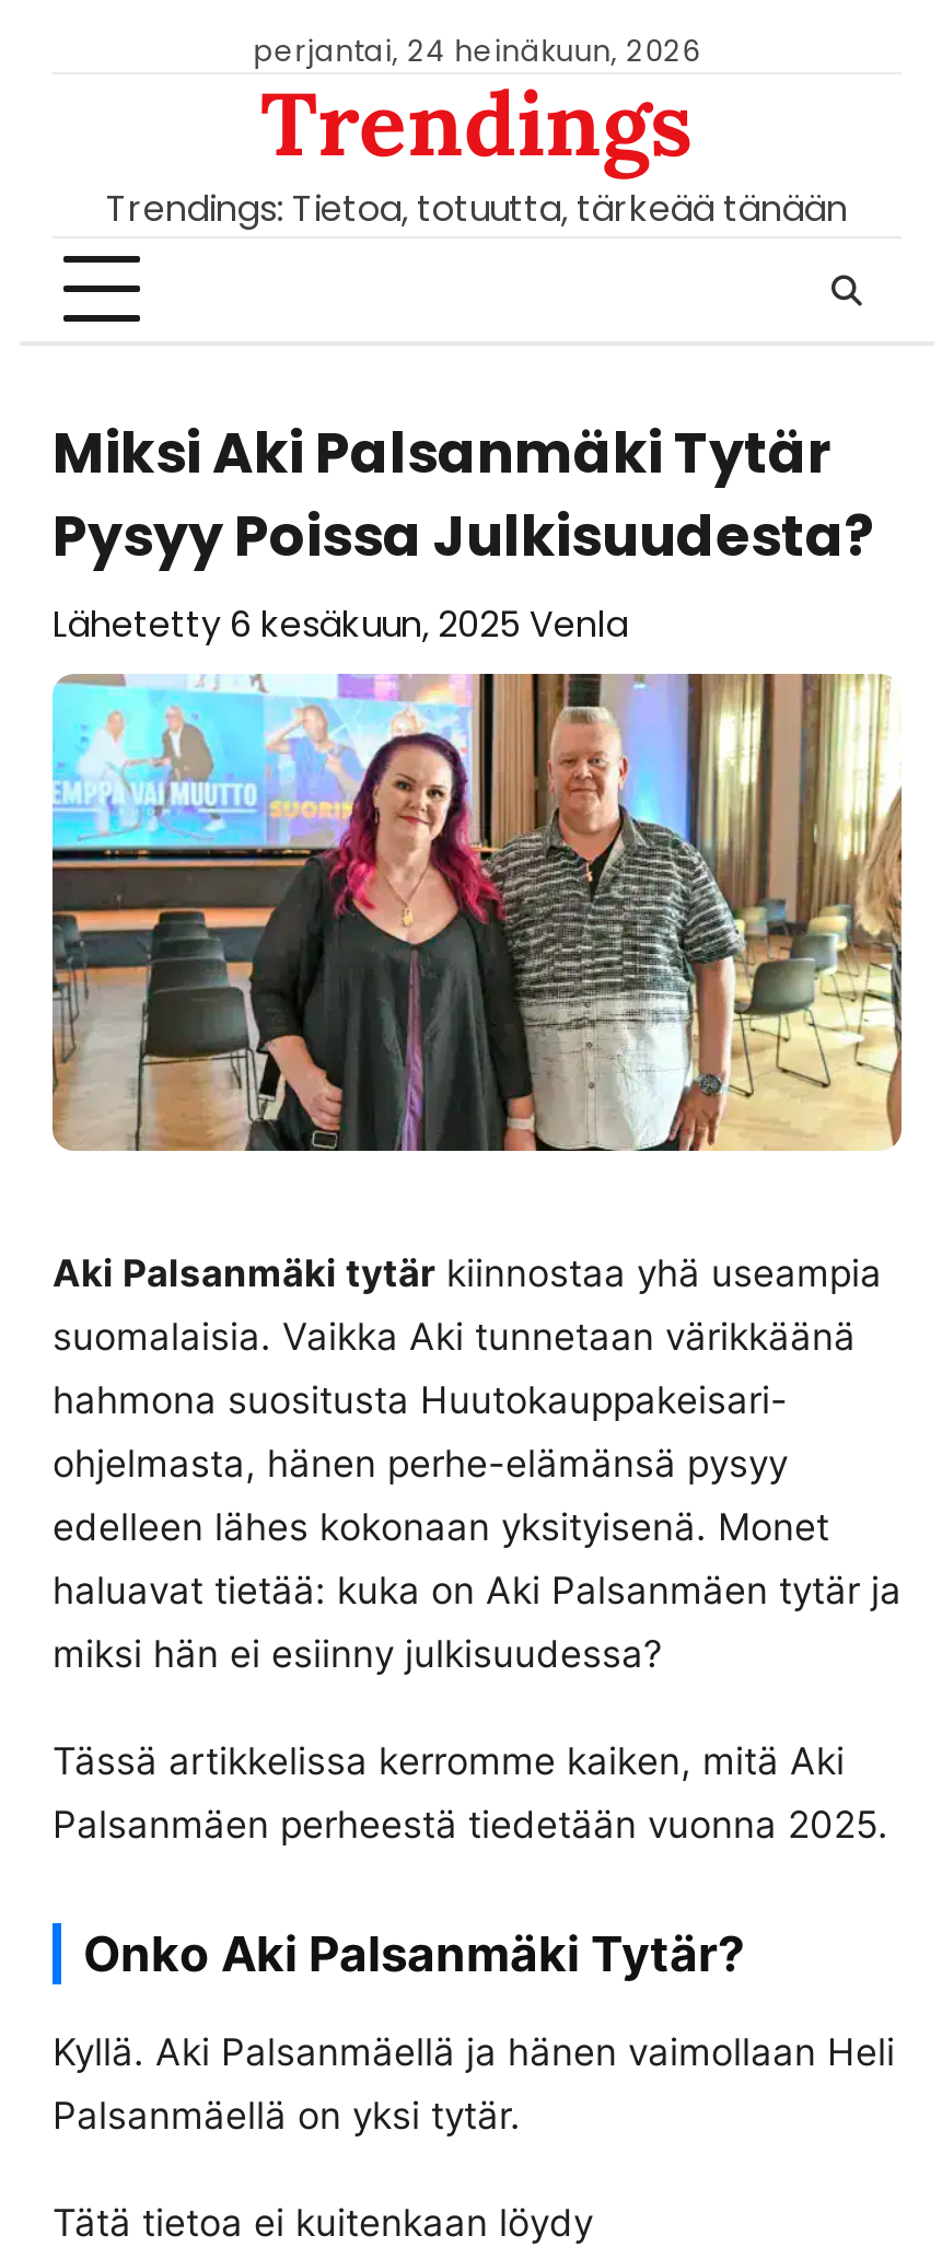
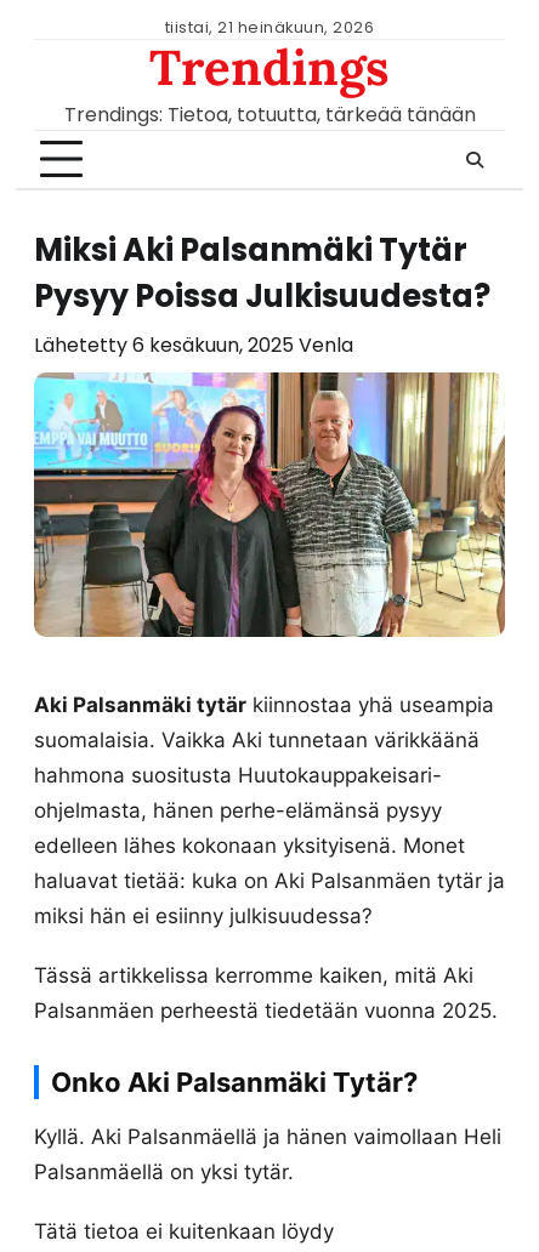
- perjantai, 24 heinäkuun, 2026
+ tiistai, 21 heinäkuun, 2026
